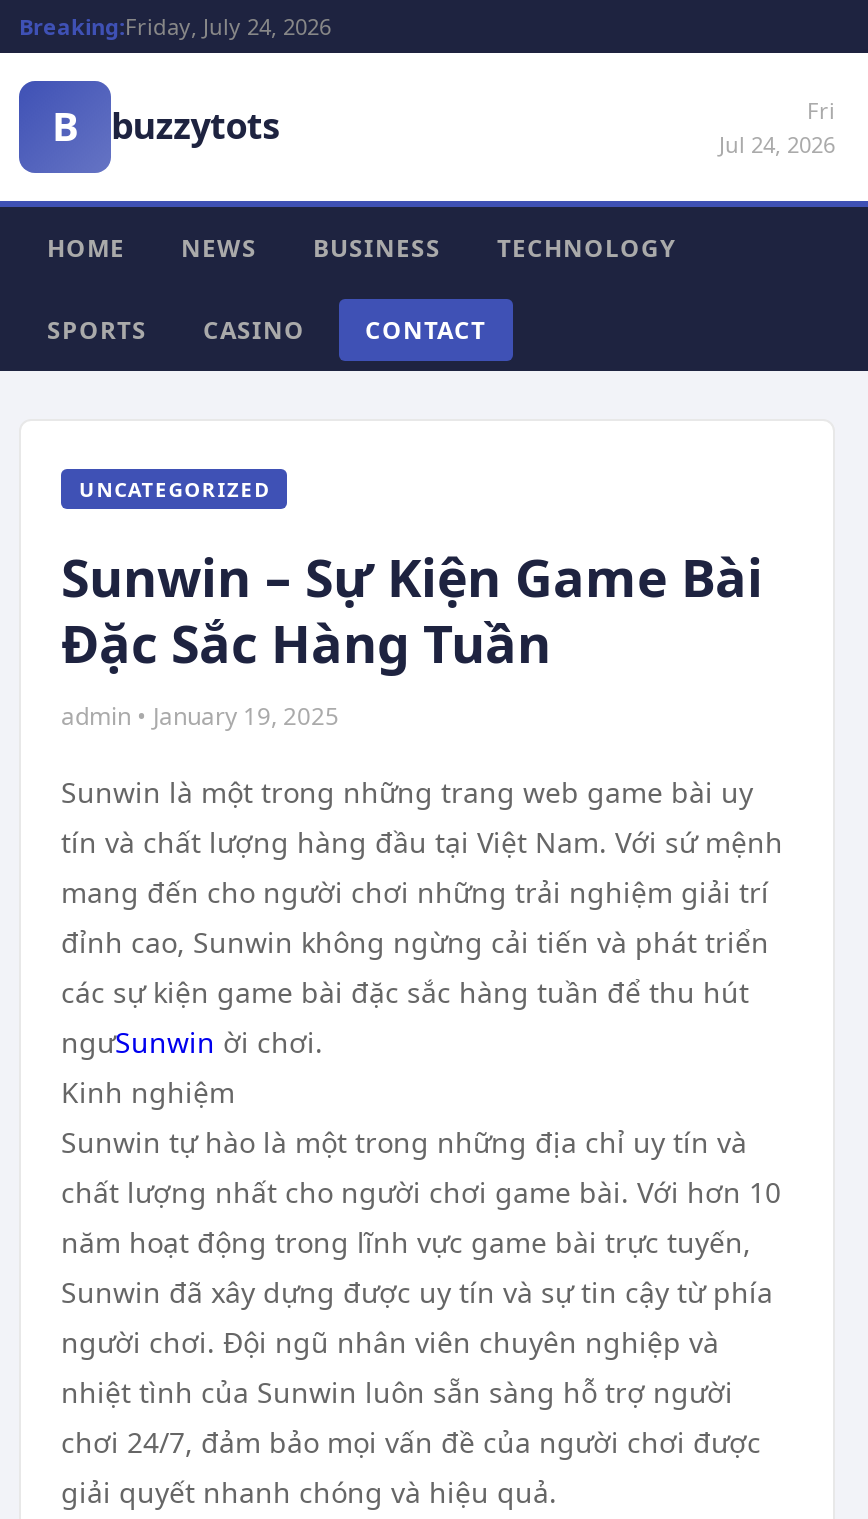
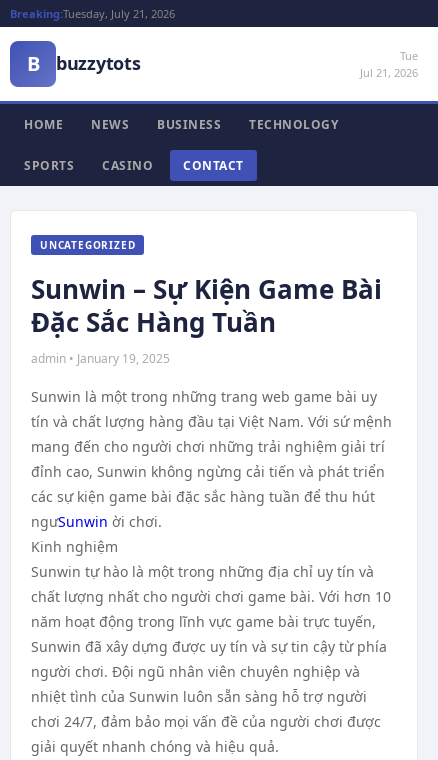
- Breaking:Friday, July 24, 2026
+ Breaking:Tuesday, July 21, 2026

- Fri
- Jul 24, 2026
+ Tue
+ Jul 21, 2026
